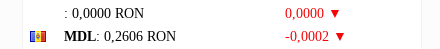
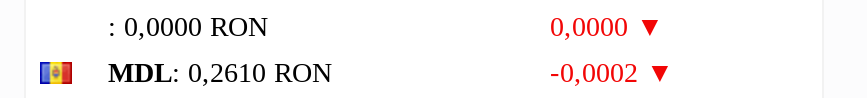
- MDL: 0,2606 RON
+ MDL: 0,2610 RON
